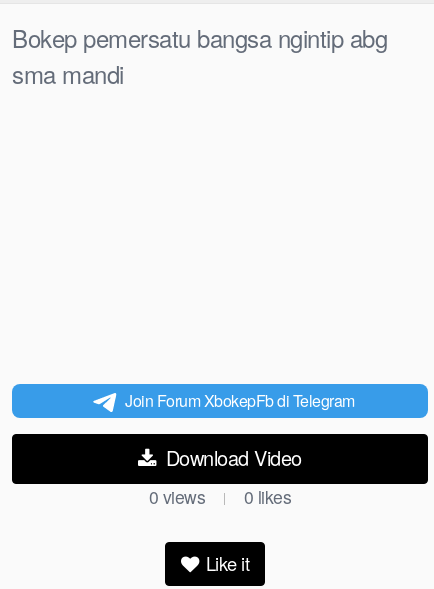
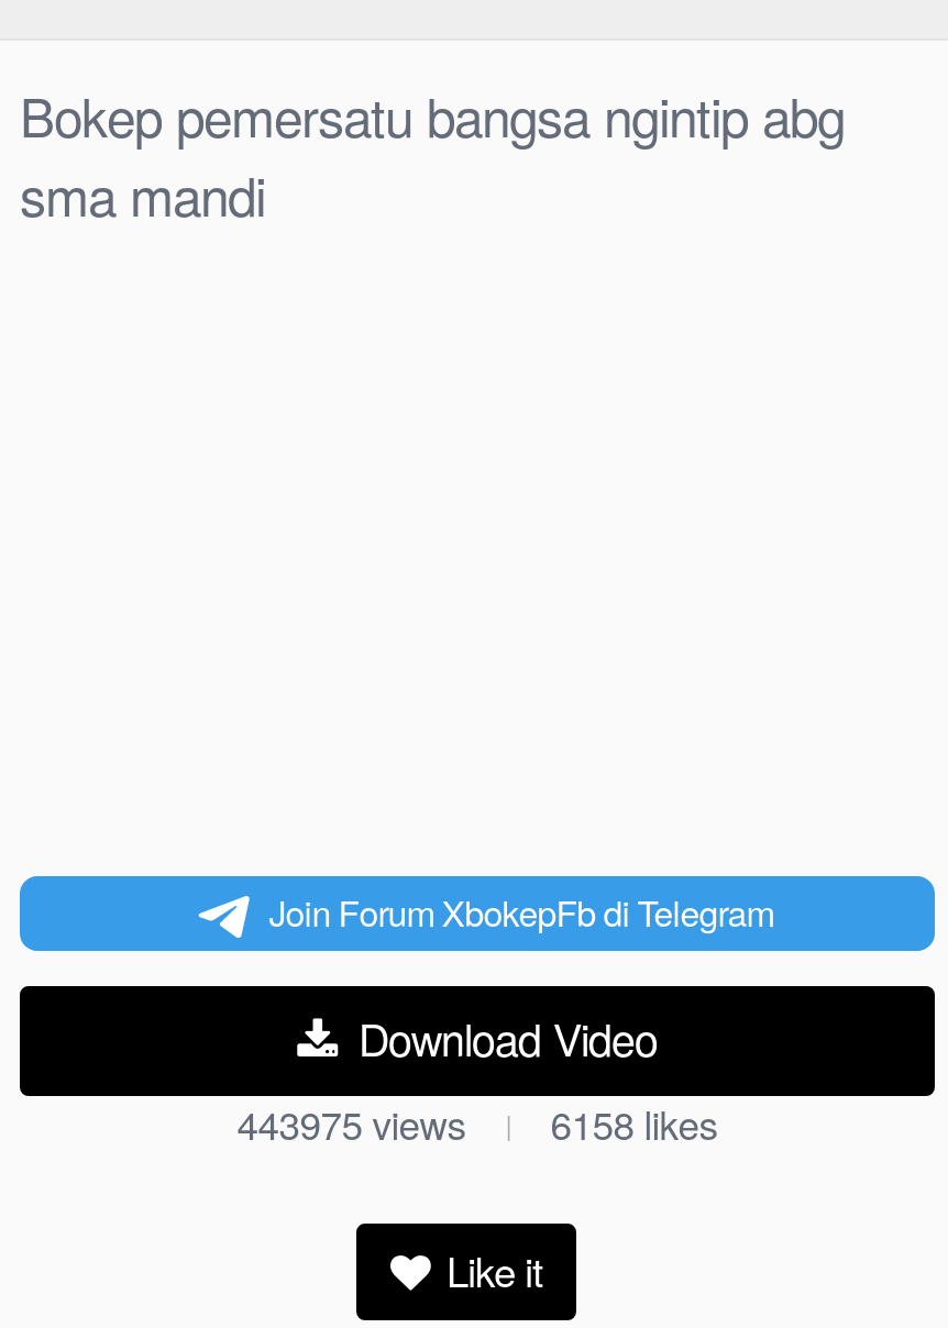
- 0views
+ 443975views

- 0likes
+ 6158likes
